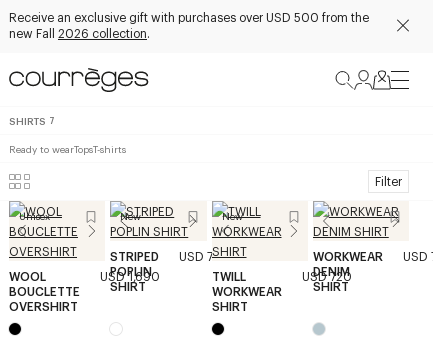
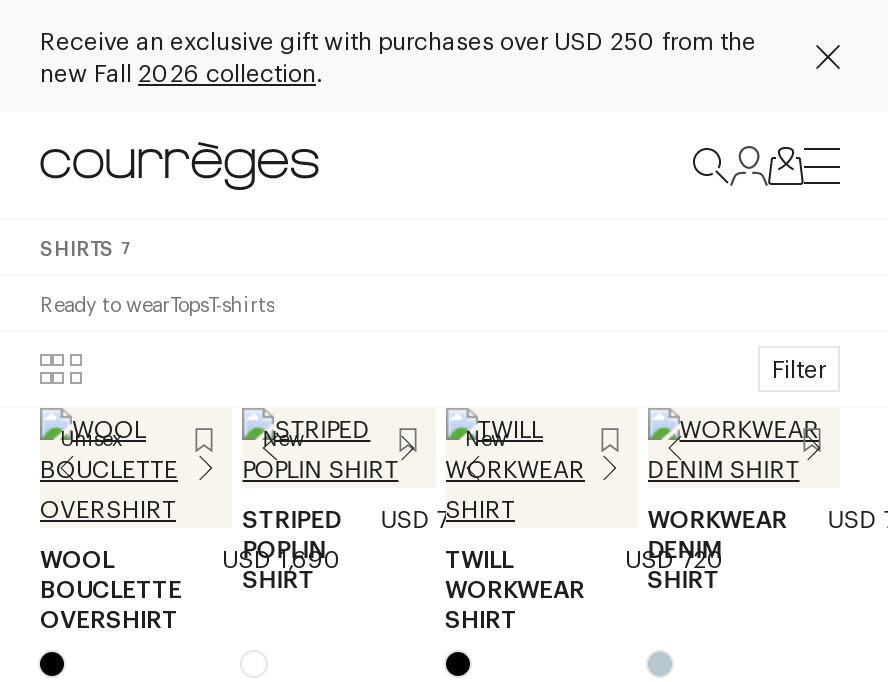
- Receive an exclusive gift with purchases over USD 500 from the
+ Receive an exclusive gift with purchases over USD 250 from the
